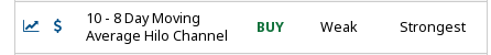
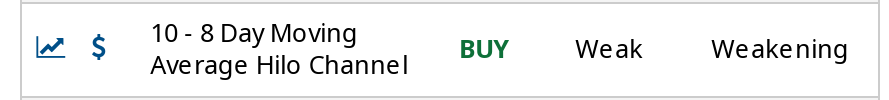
- Strongest
+ Weakening
